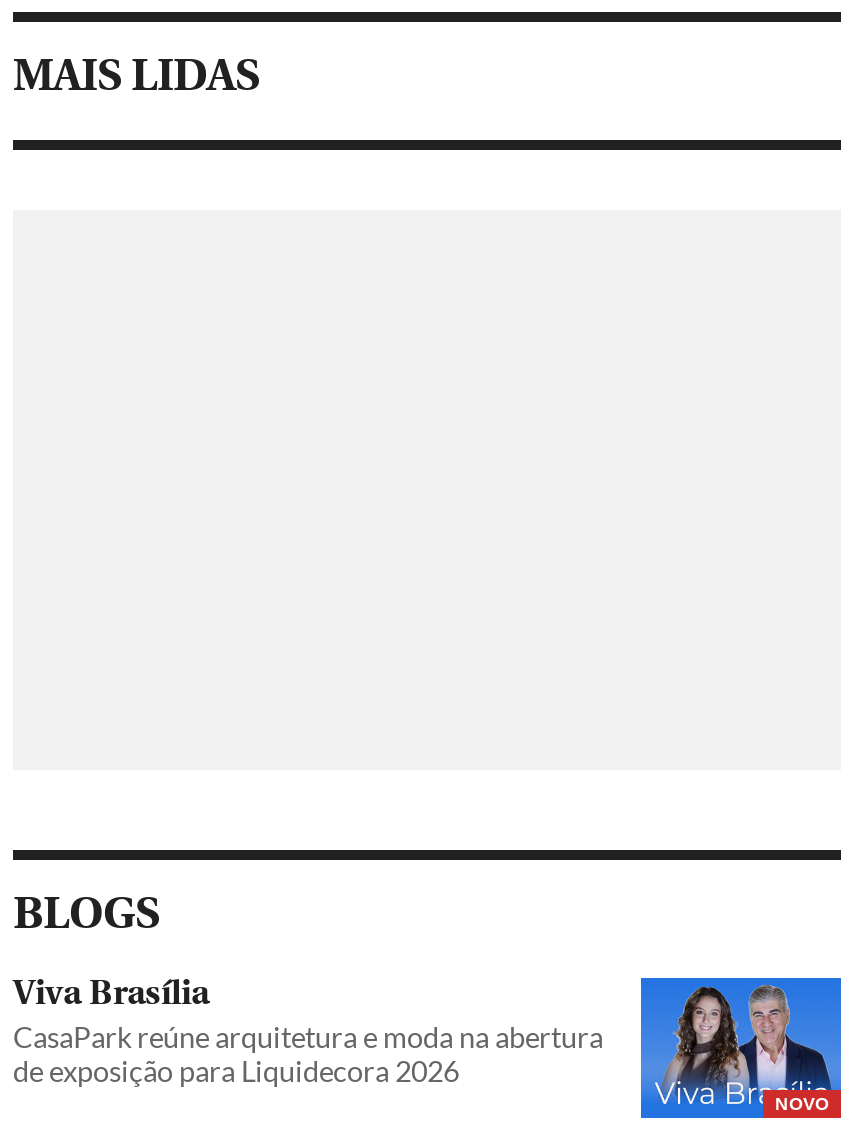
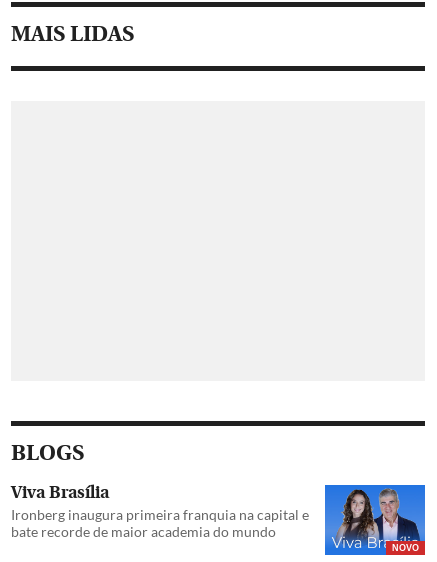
- CasaPark reúne arquitetura e moda na abertura
- de exposição para Liquidecora 2026
+ Ironberg inaugura primeira franquia na capital e
+ bate recorde de maior academia do mundo
